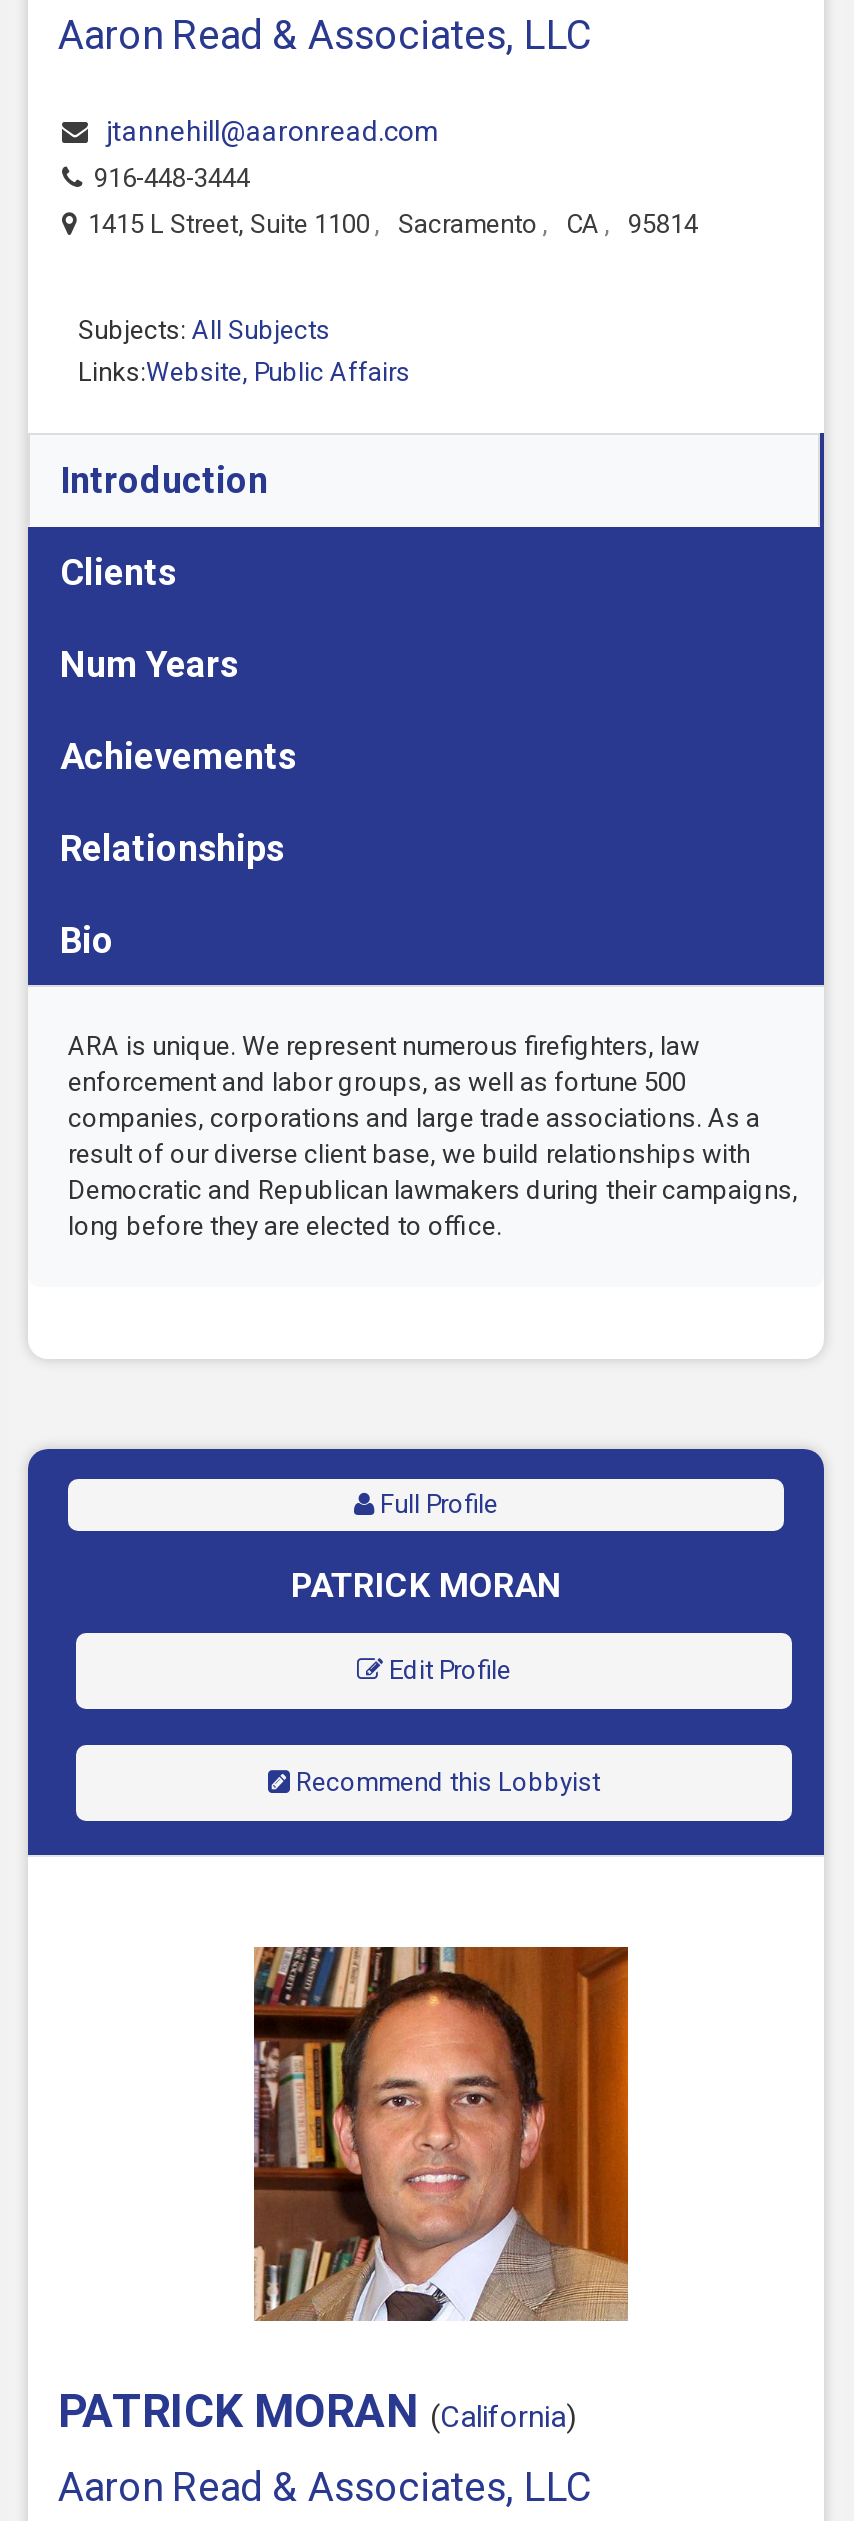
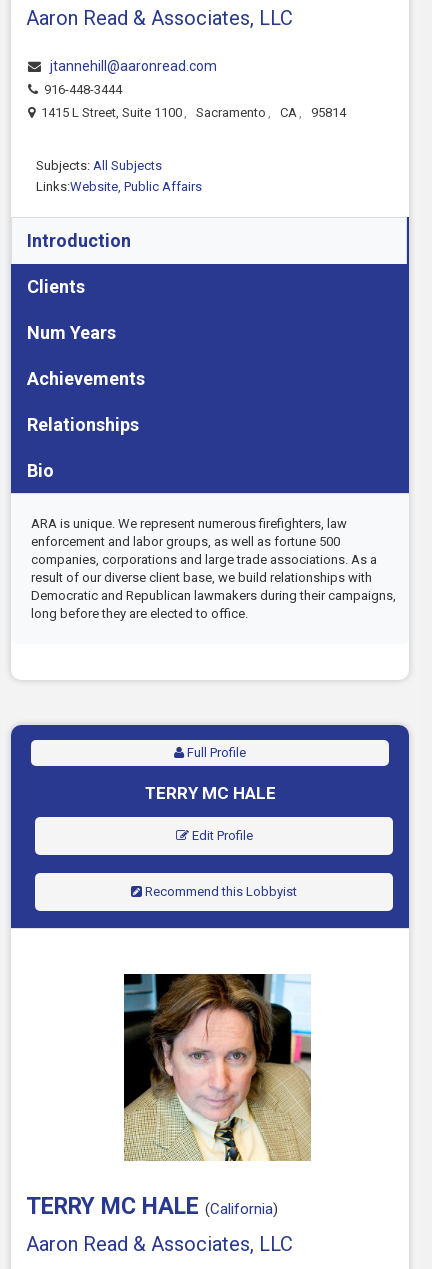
- PATRICK MORAN
+ TERRY MC HALE

- [image]
- PATRICK MORAN (California)
+ [image]
+ TERRY MC HALE (California)
